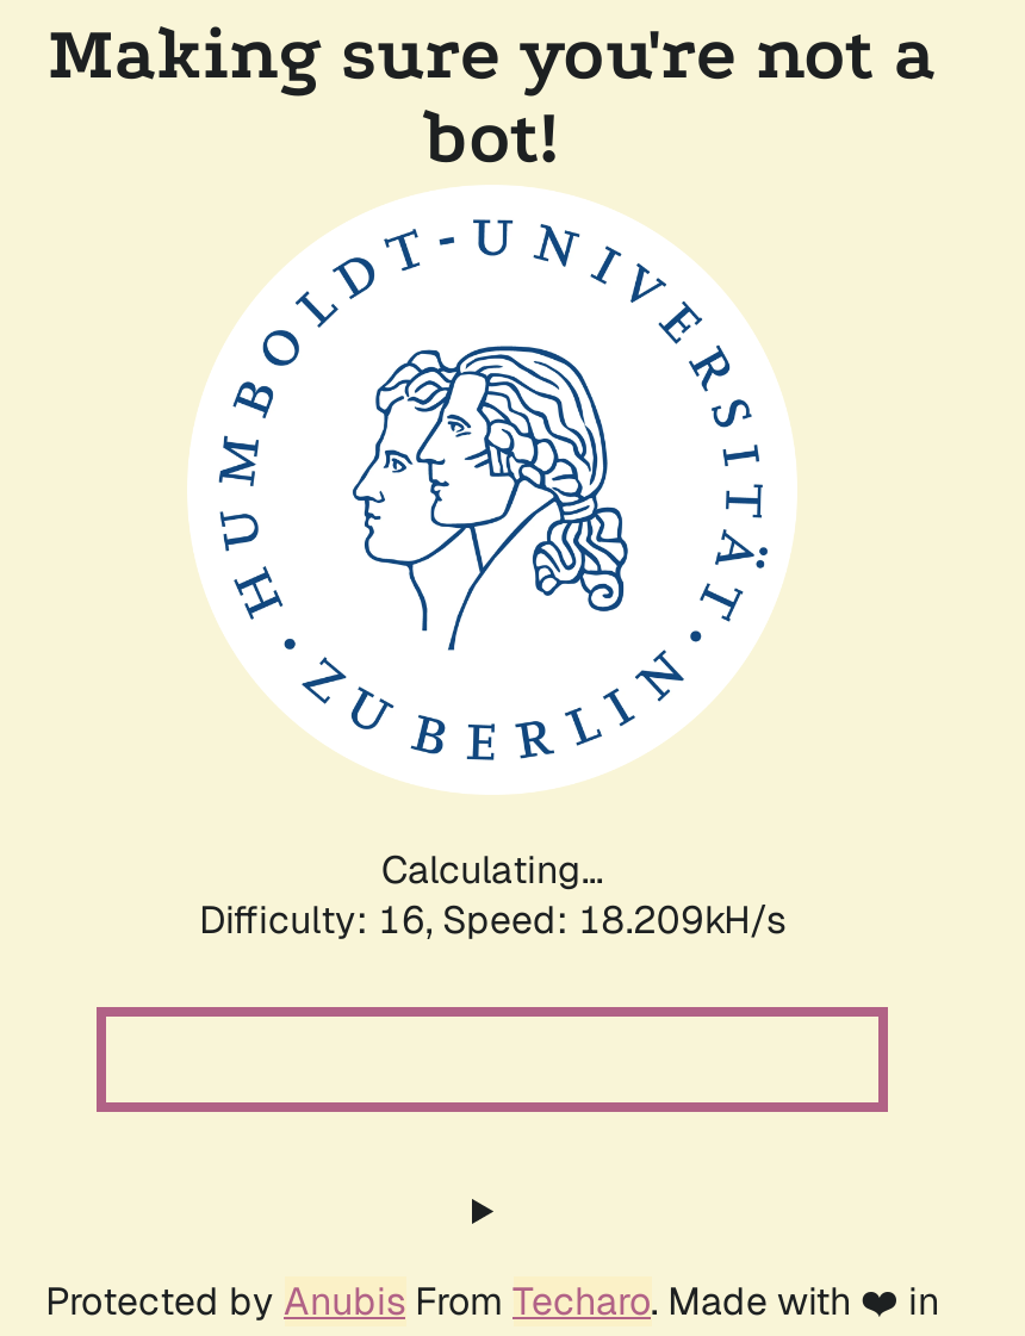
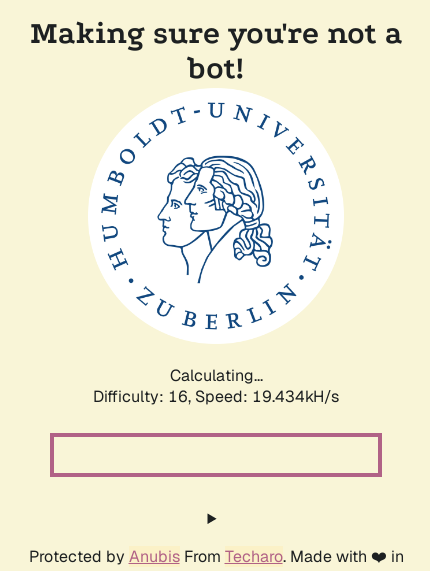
- Difficulty: 16, Speed: 18.209kH/s
+ Difficulty: 16, Speed: 19.434kH/s
